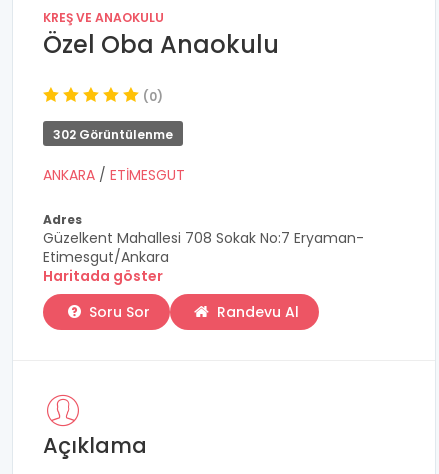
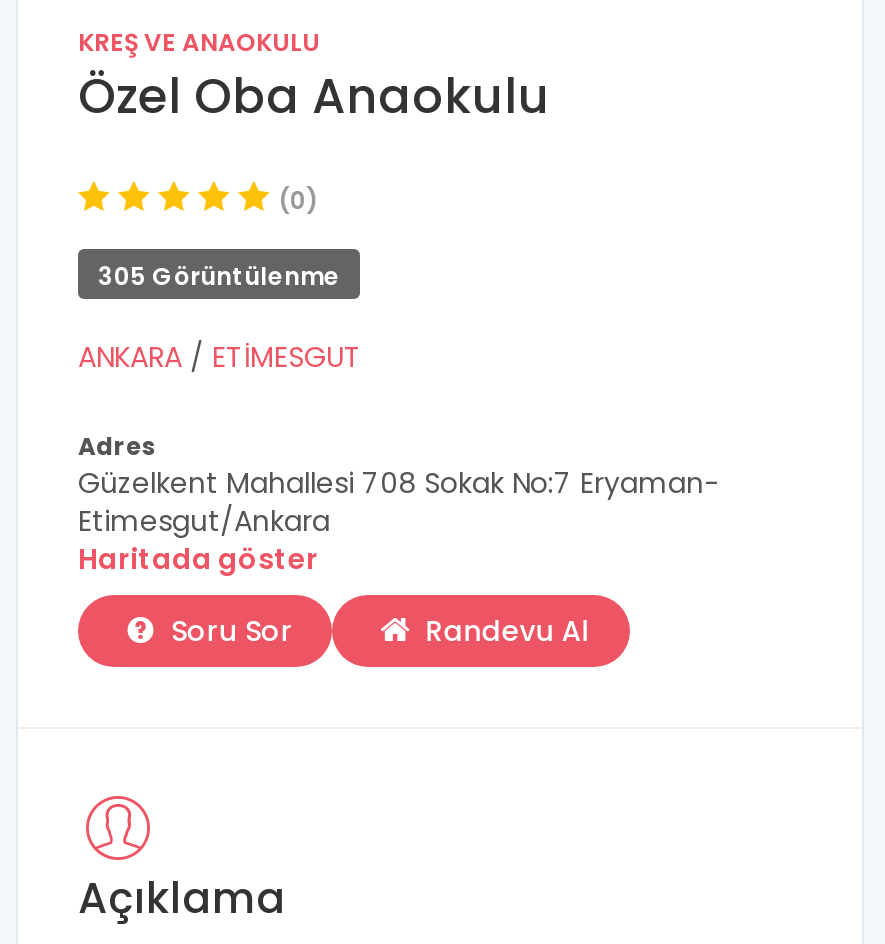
- 302 Görüntülenme
+ 305 Görüntülenme
